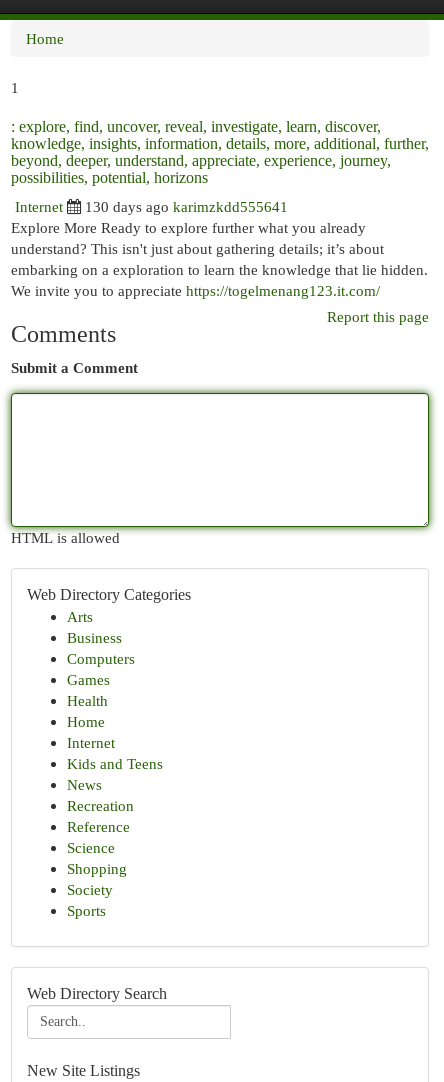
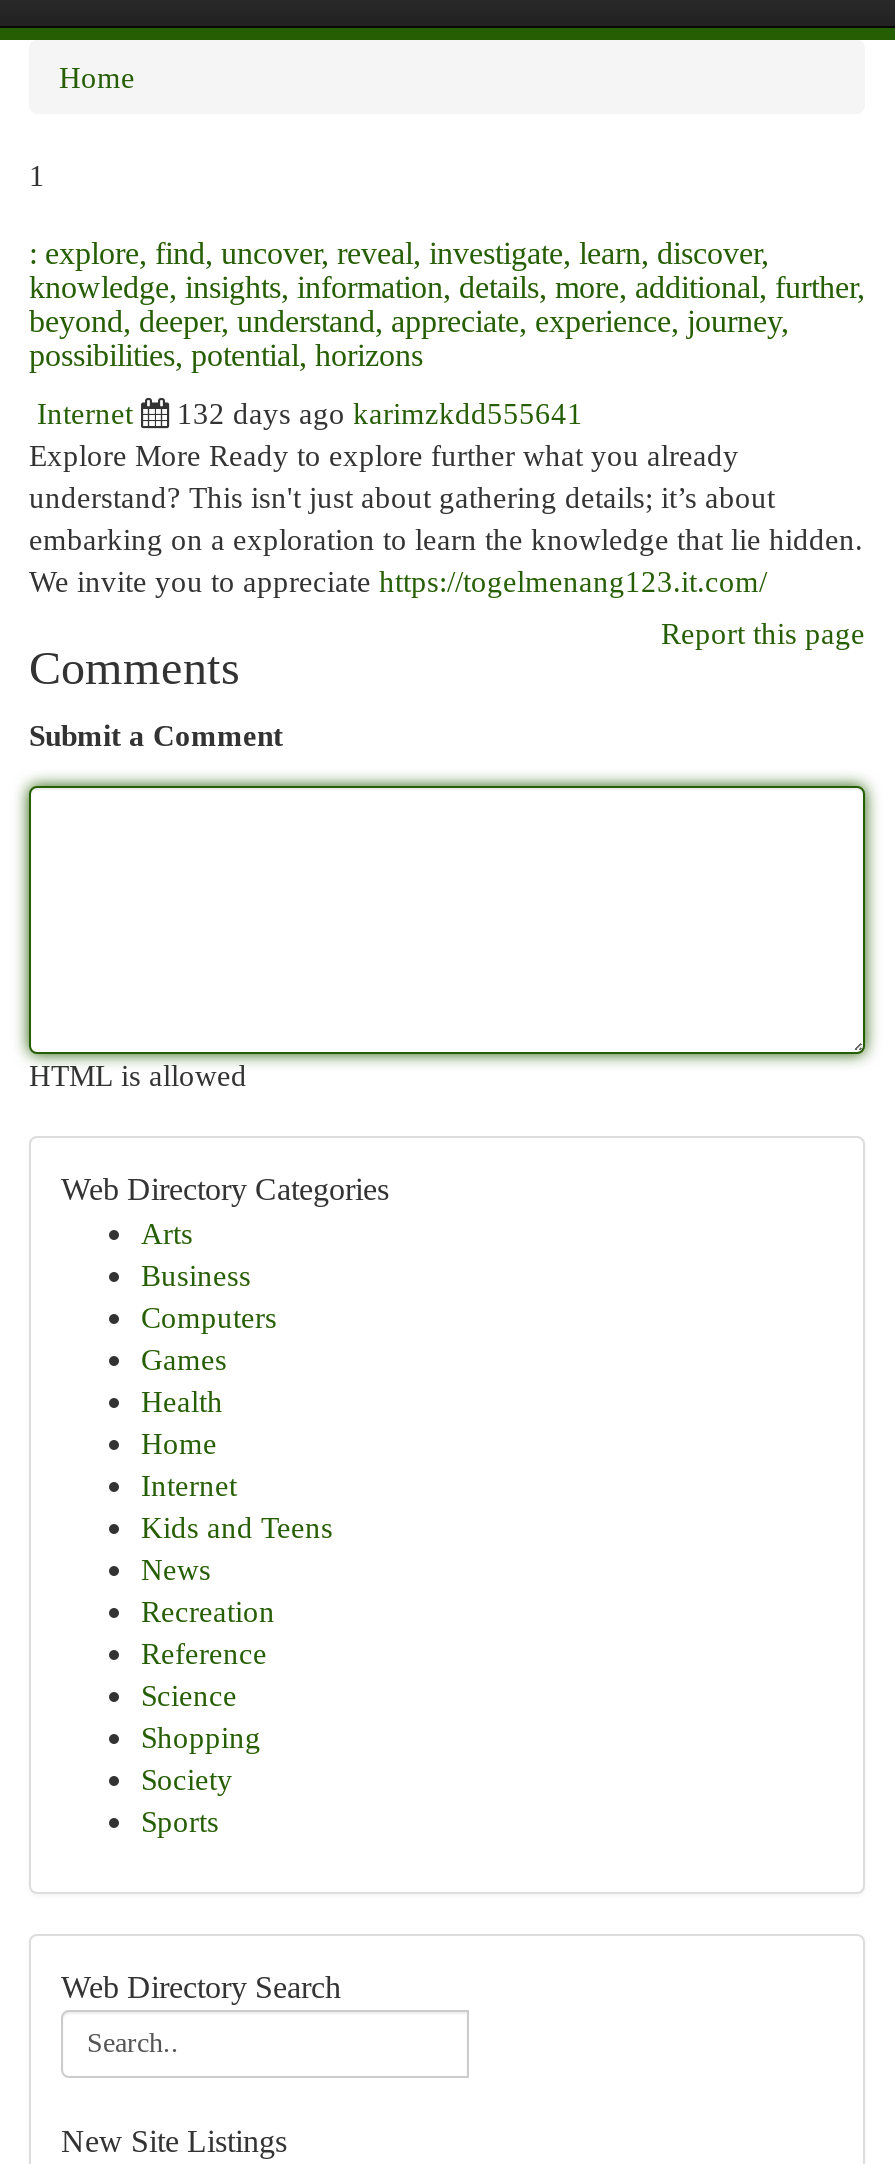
- 130 days ago karimzkdd555641
+ 132 days ago karimzkdd555641
